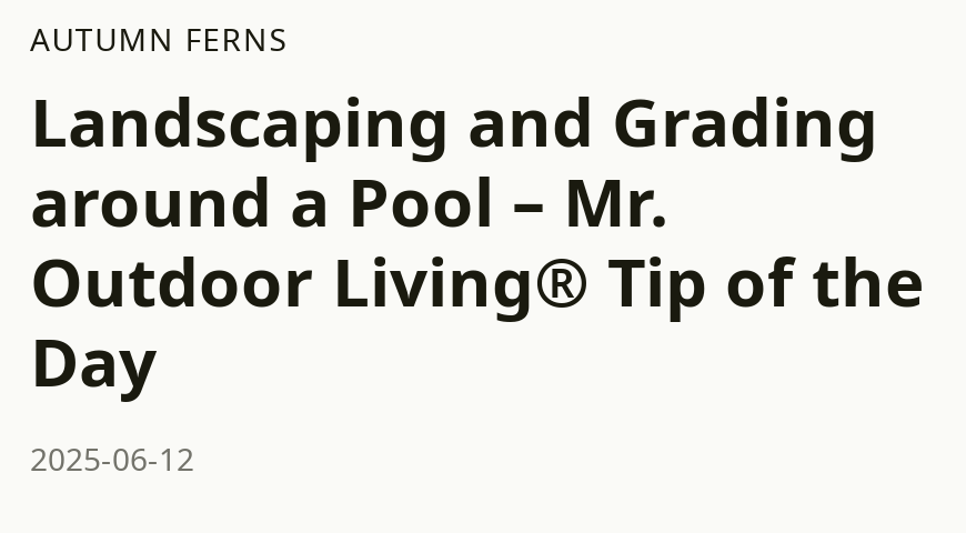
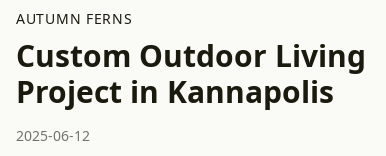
- Landscaping and Grading
- around a Pool – Mr.
- Outdoor Living® Tip of the
- Day
+ Custom Outdoor Living
+ Project in Kannapolis
